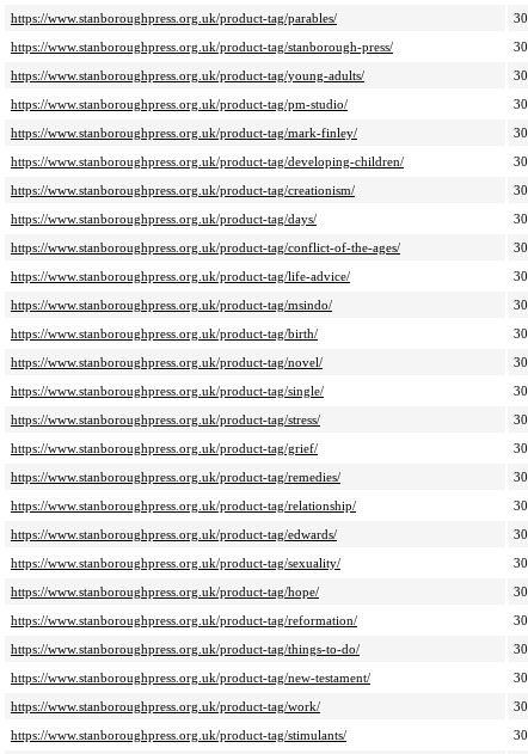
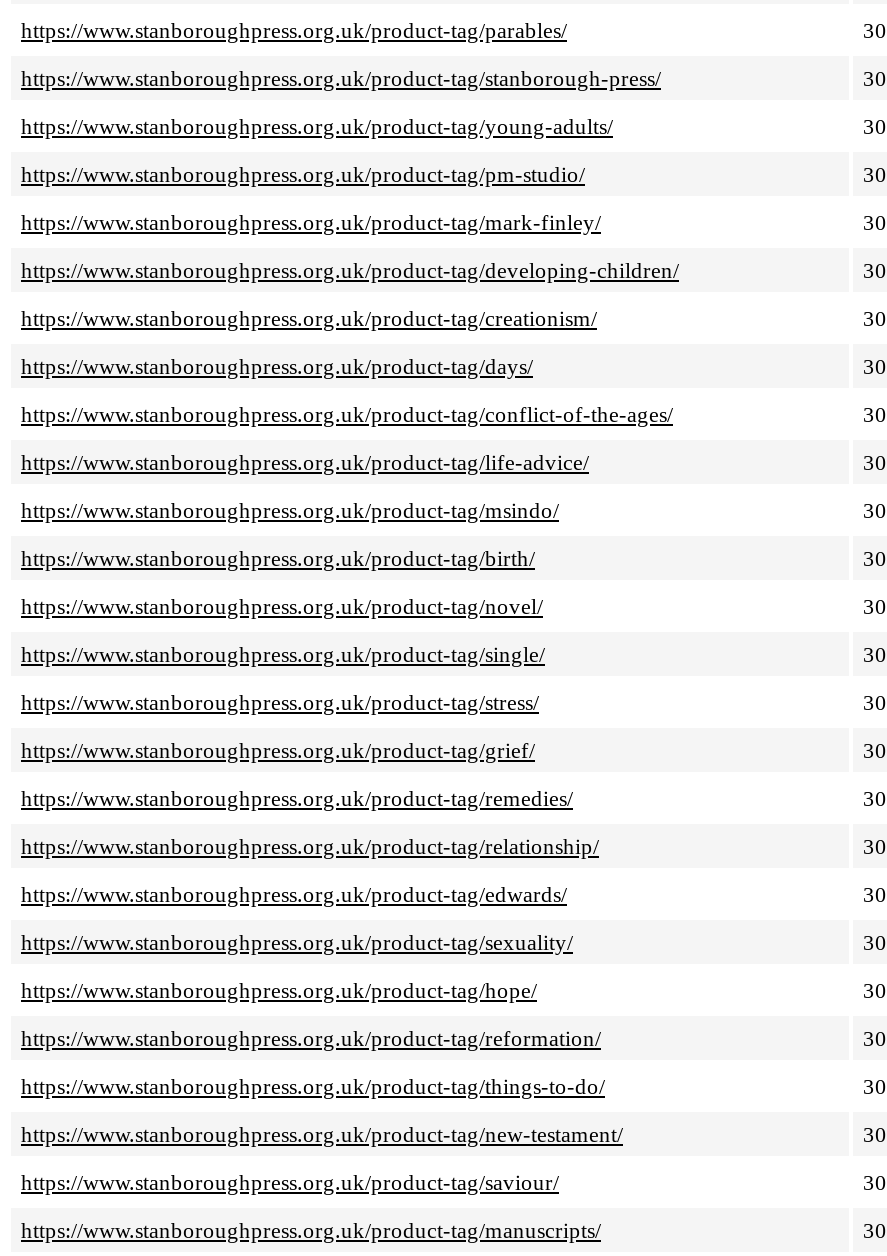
- https://www.stanboroughpress.org.uk/product-tag/work/
+ https://www.stanboroughpress.org.uk/product-tag/saviour/

- https://www.stanboroughpress.org.uk/product-tag/stimulants/
+ https://www.stanboroughpress.org.uk/product-tag/manuscripts/
